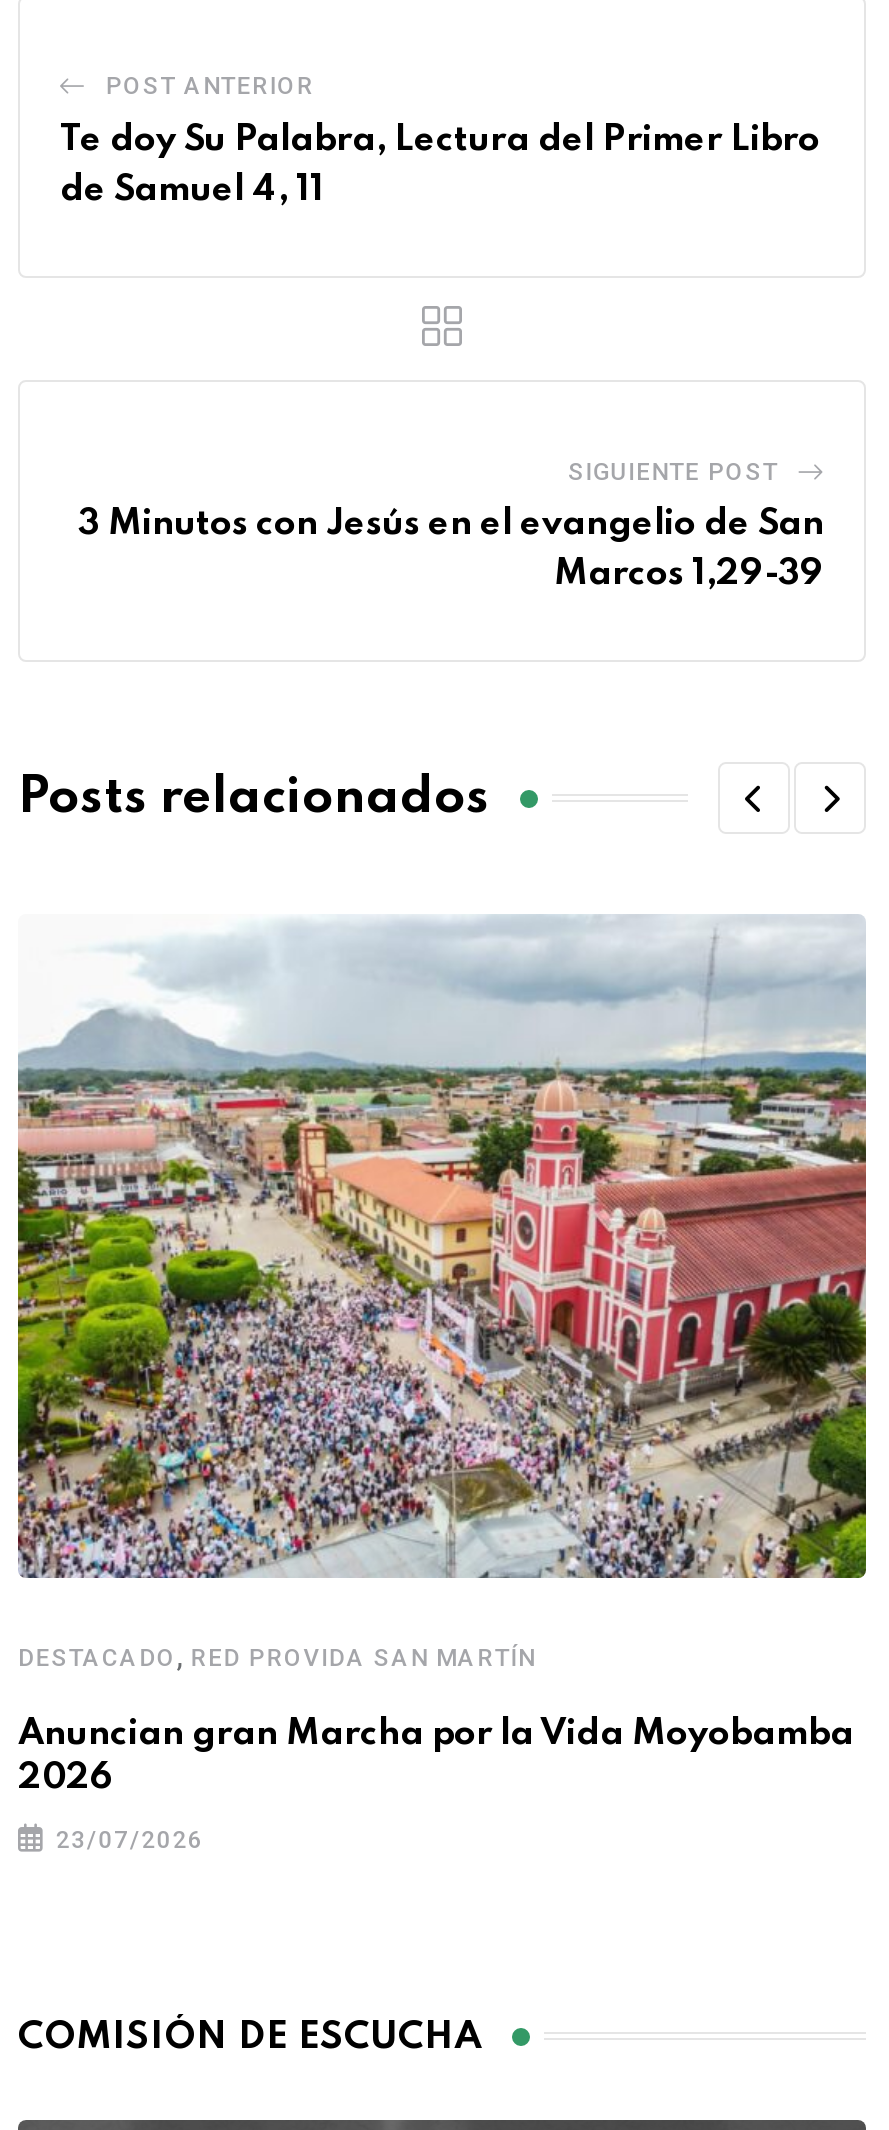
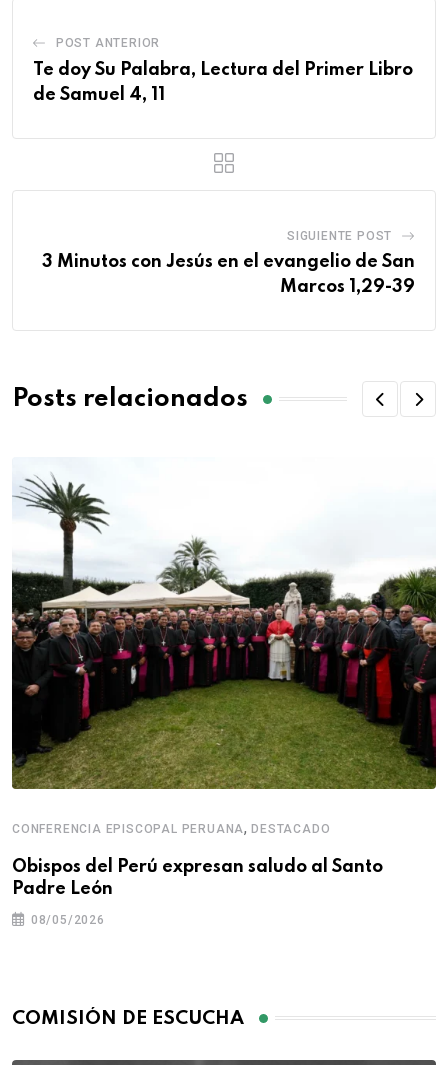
- [image]
- DESTACADO, RED PROVIDA SAN MARTÍN
+ [image]
+ CONFERENCIA EPISCOPAL PERUANA, DESTACADO

- Anuncian gran Marcha por la Vida Moyobamba
- 2026
+ Obispos del Perú expresan saludo al Santo
+ Padre León

- 23/07/2026
+ 08/05/2026
